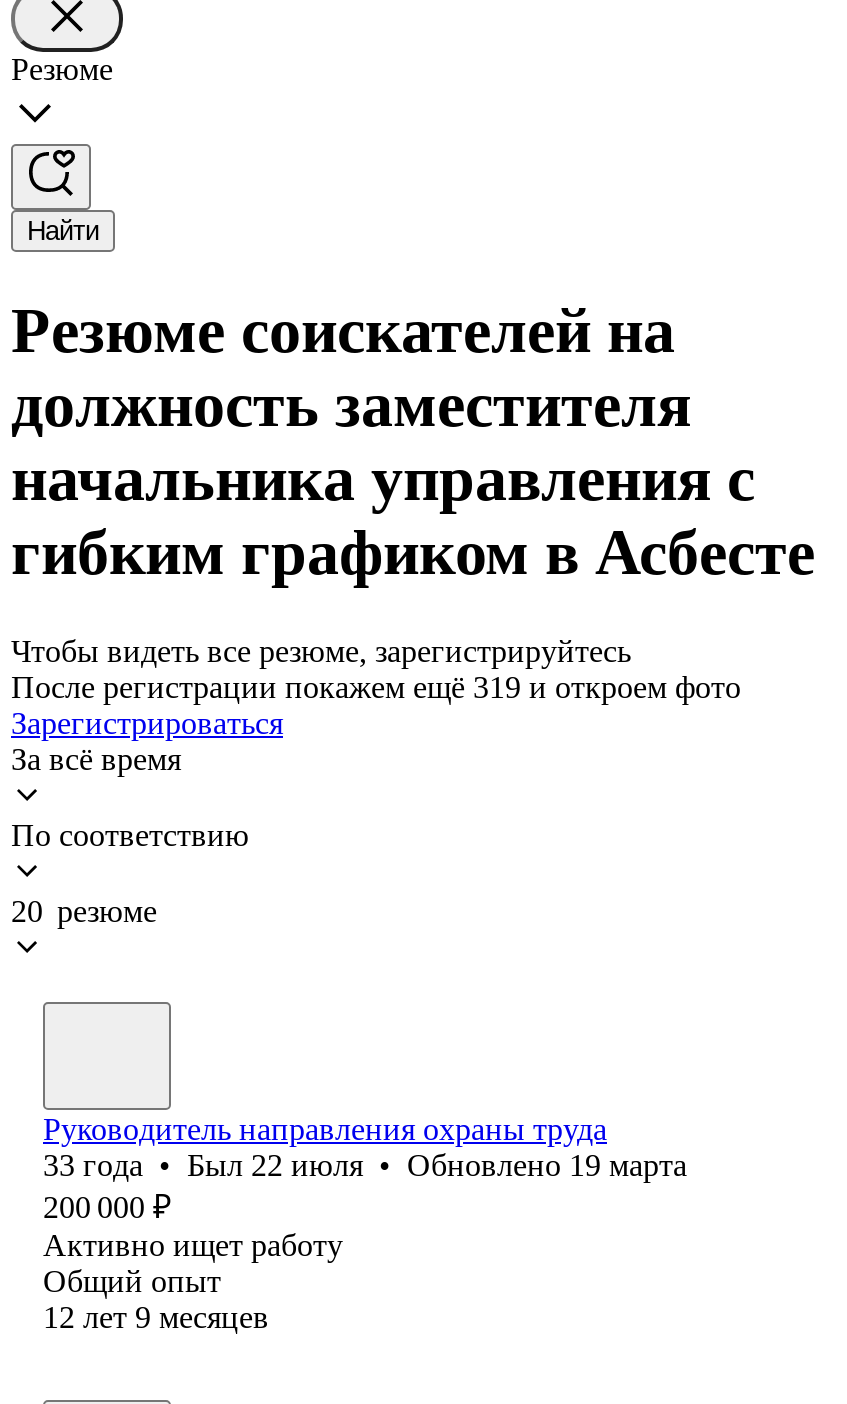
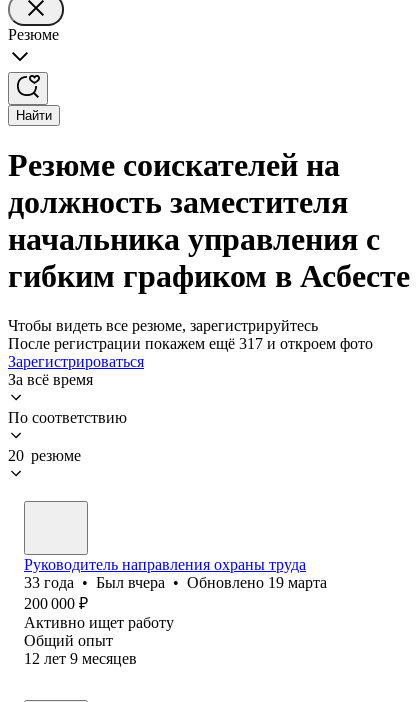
- После регистрации покажем ещё 319 и откроем фото
+ После регистрации покажем ещё 317 и откроем фото

- 33 года • Был 22 июля • Обновлено19 марта
+ 33 года • Был вчера • Обновлено19 марта
